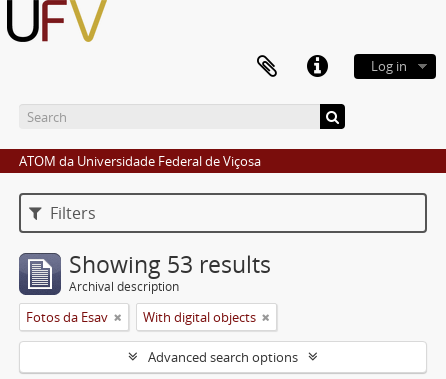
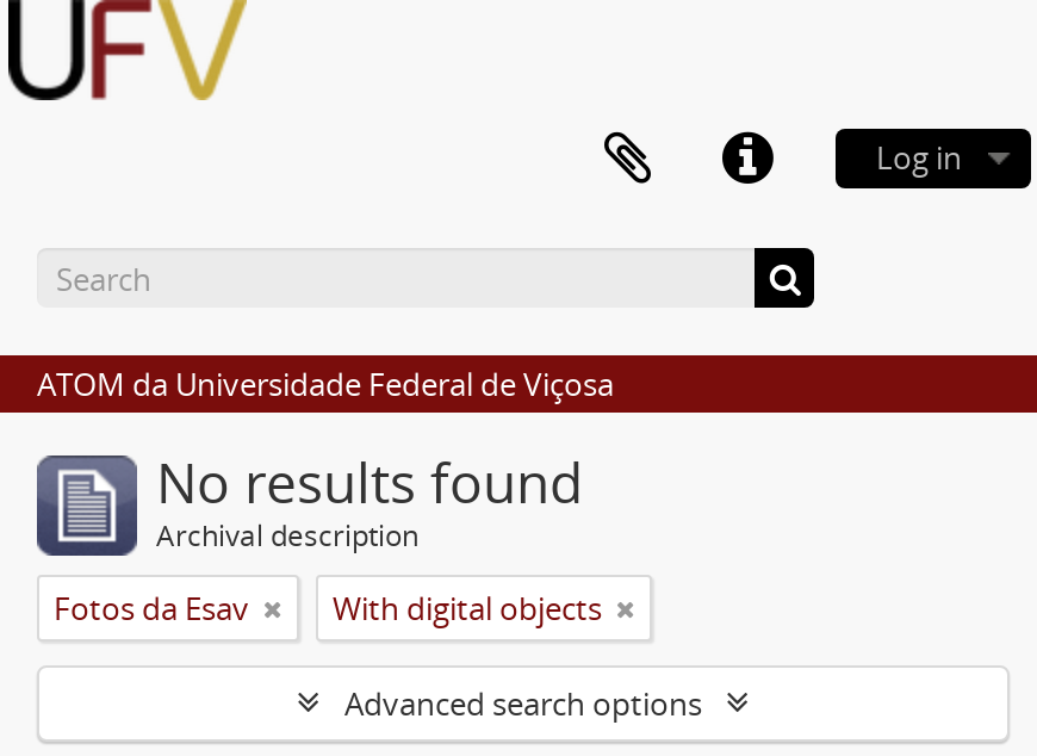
- Filters
- Showing 53 results
+ No results found
